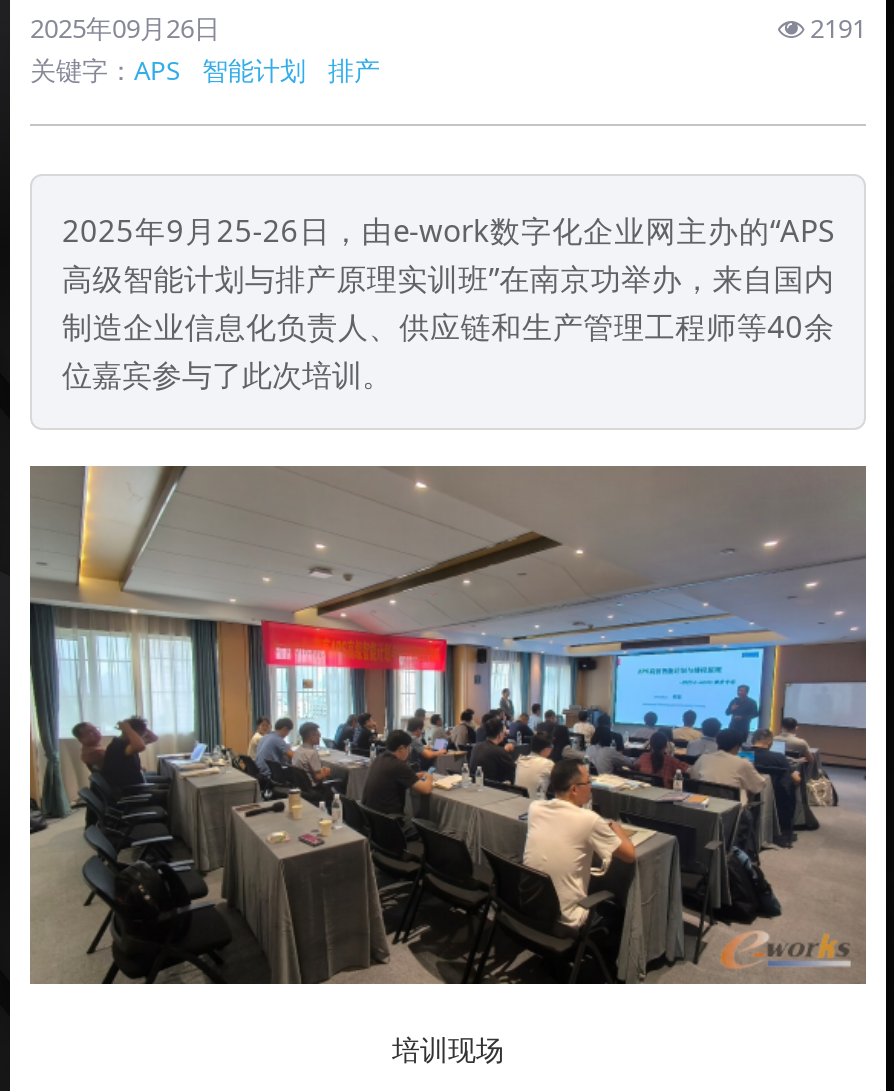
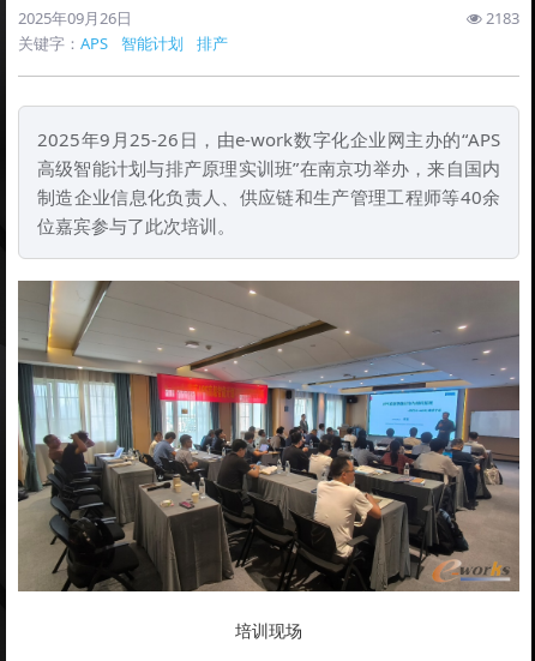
- 2191
+ 2183
